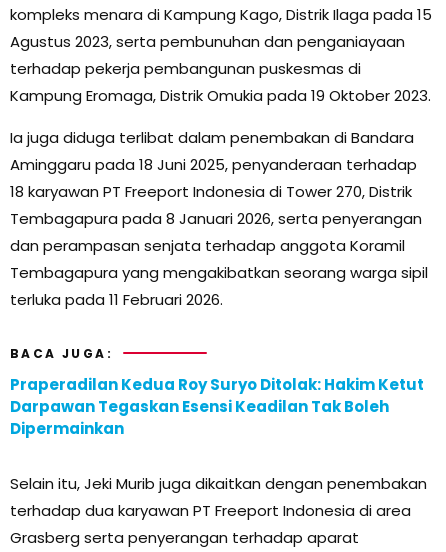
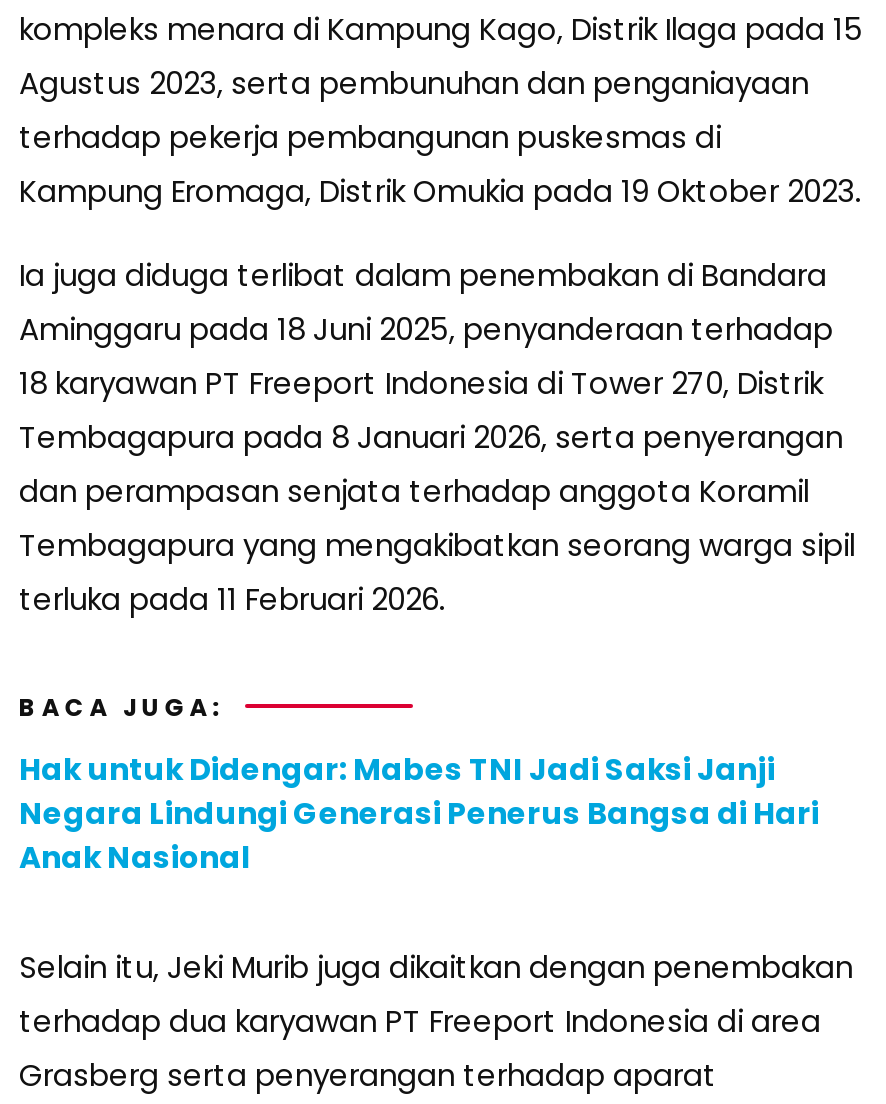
- Praperadilan Kedua Roy Suryo Ditolak: Hakim Ketut
- Darpawan Tegaskan Esensi Keadilan Tak Boleh
- Dipermainkan
+ Hak untuk Didengar: Mabes TNI Jadi Saksi Janji
+ Negara Lindungi Generasi Penerus Bangsa di Hari
+ Anak Nasional
